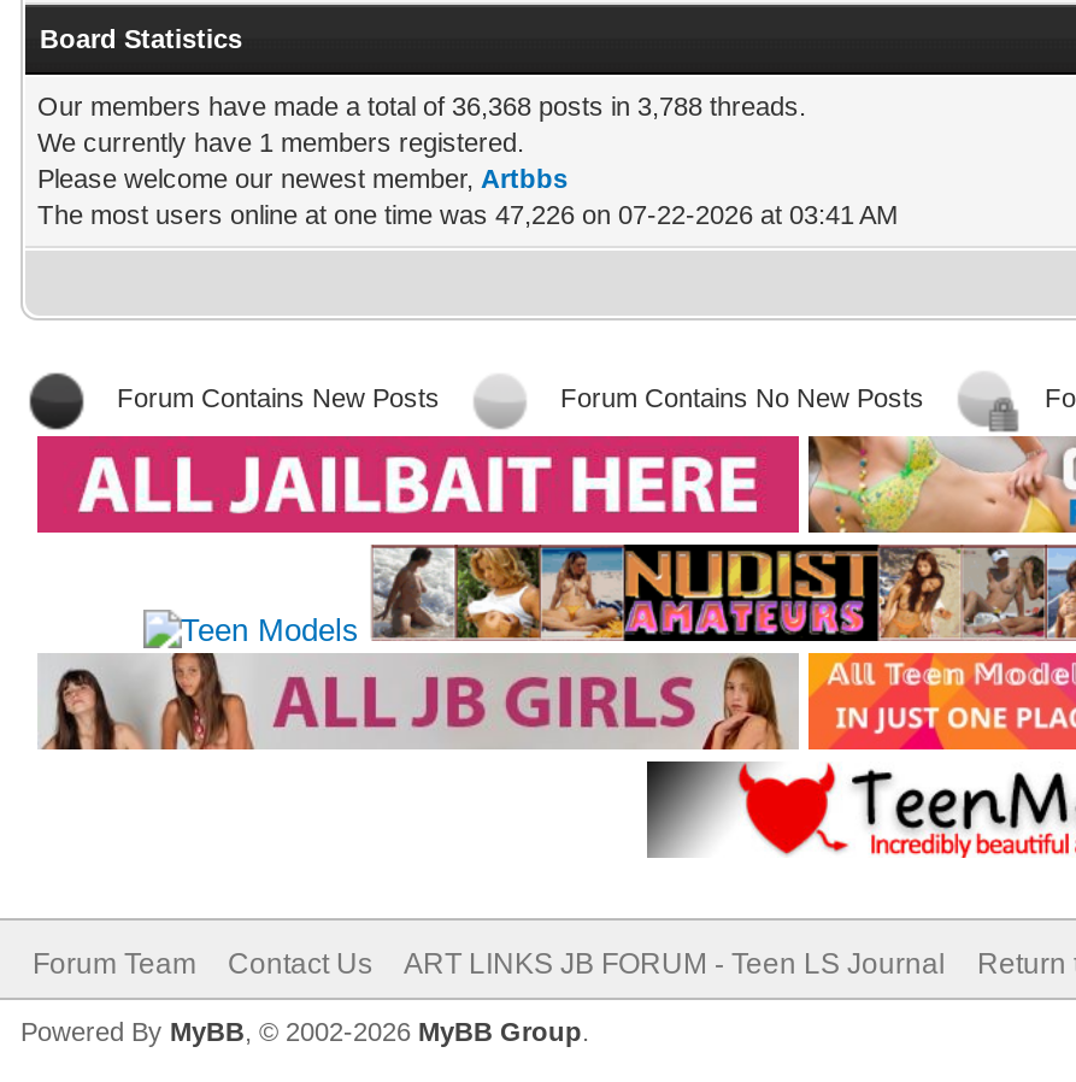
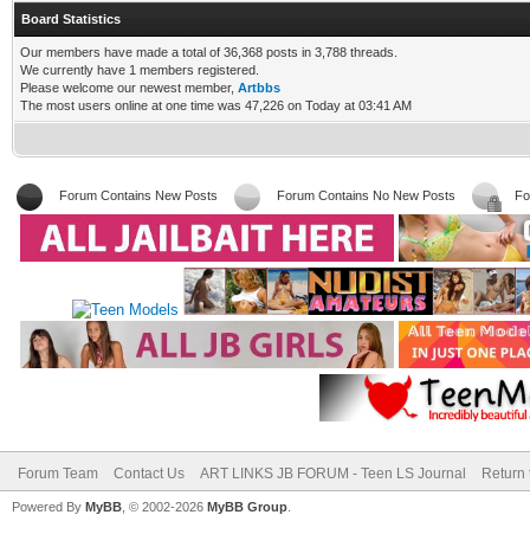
- The most users online at one time was 47,226 on 07-22-2026 at 03:41 AM
+ The most users online at one time was 47,226 on Today at 03:41 AM
